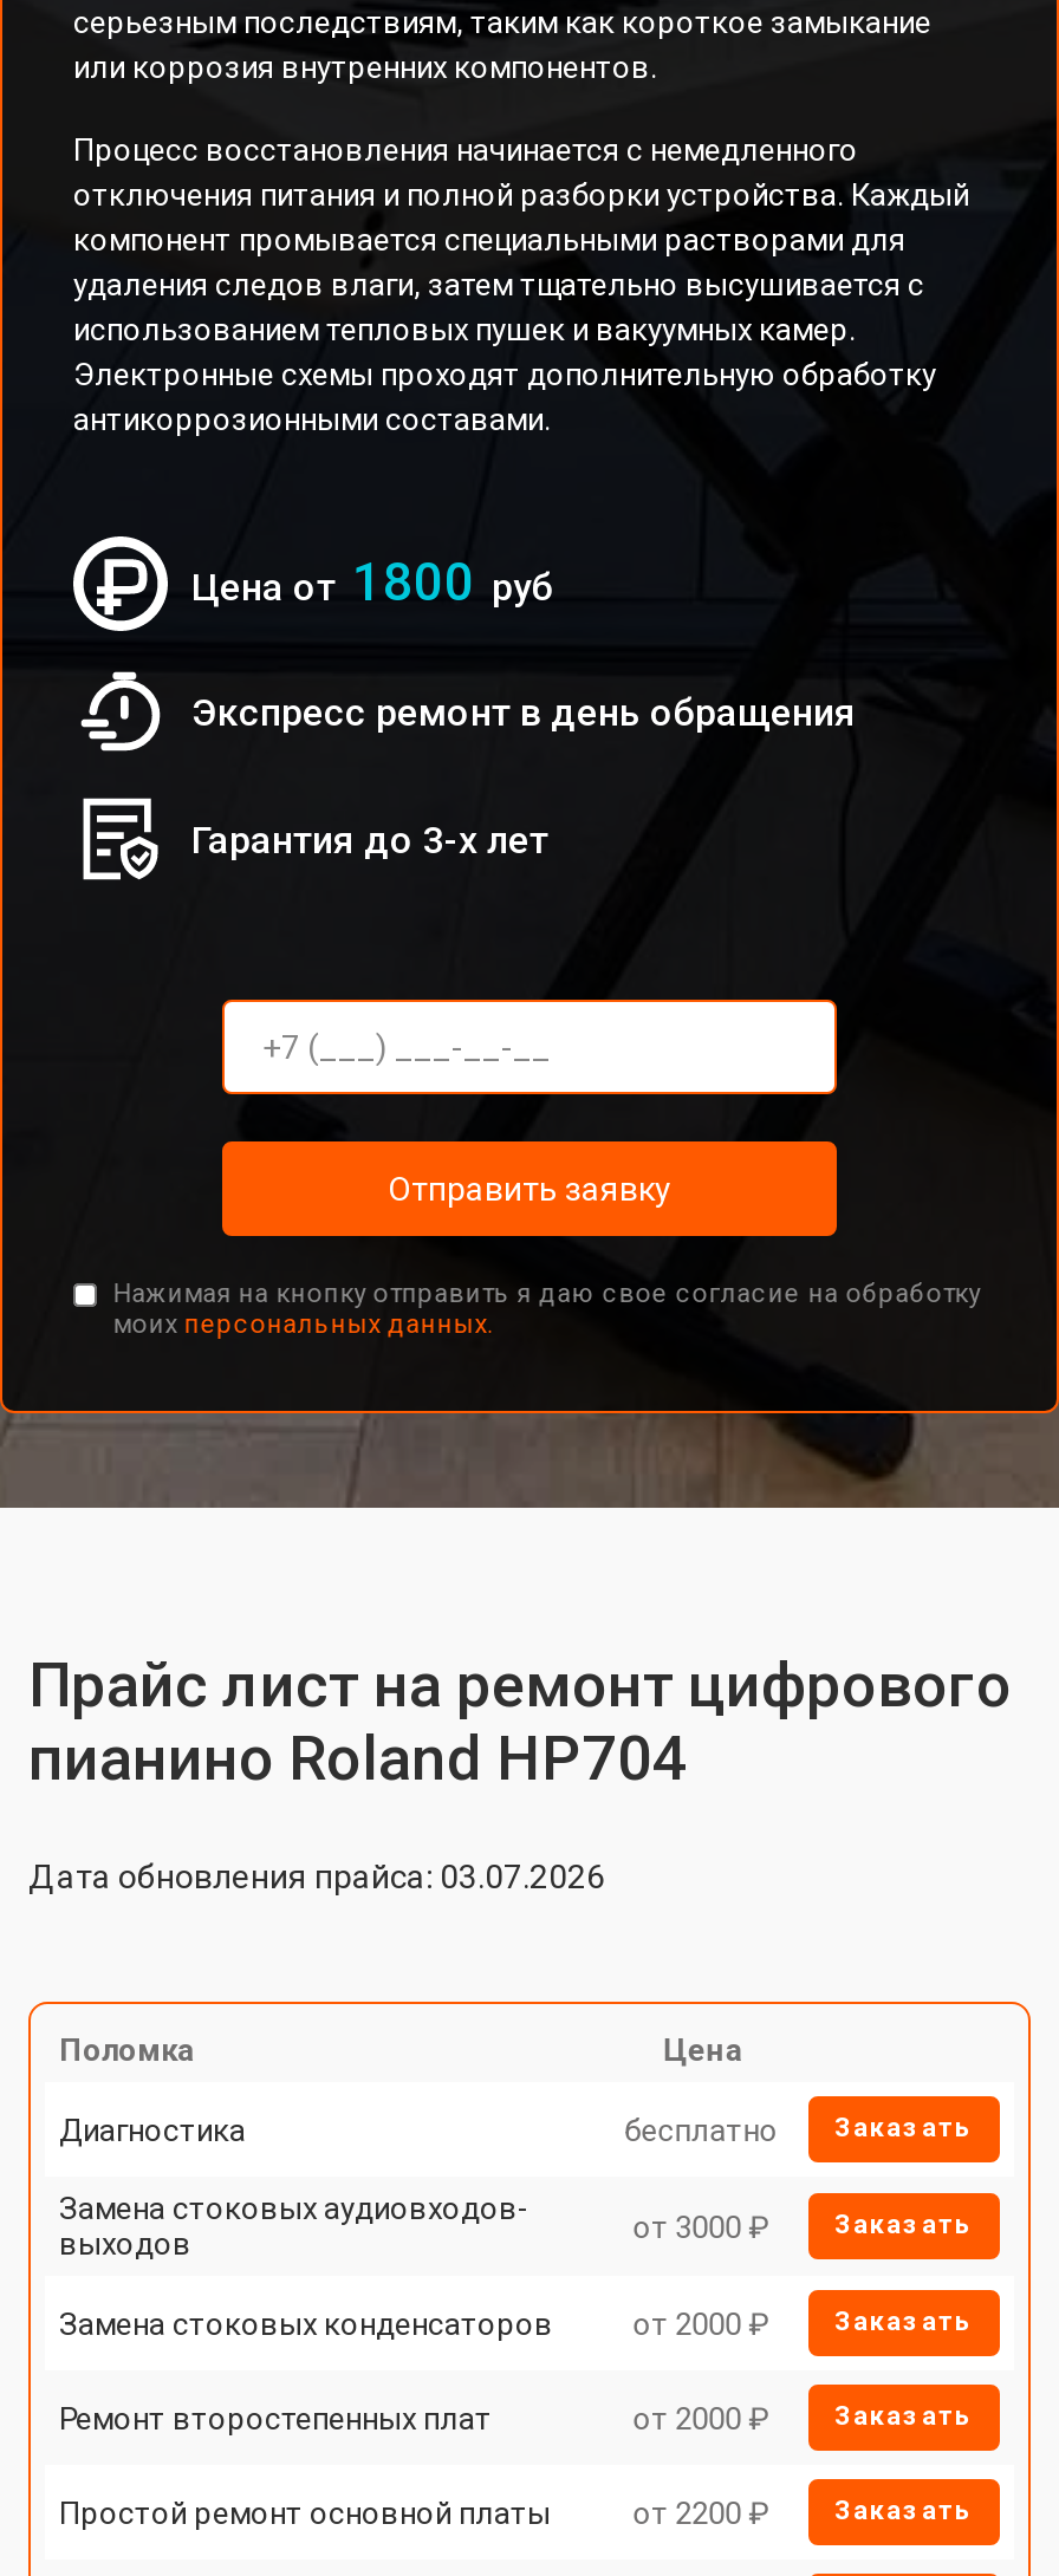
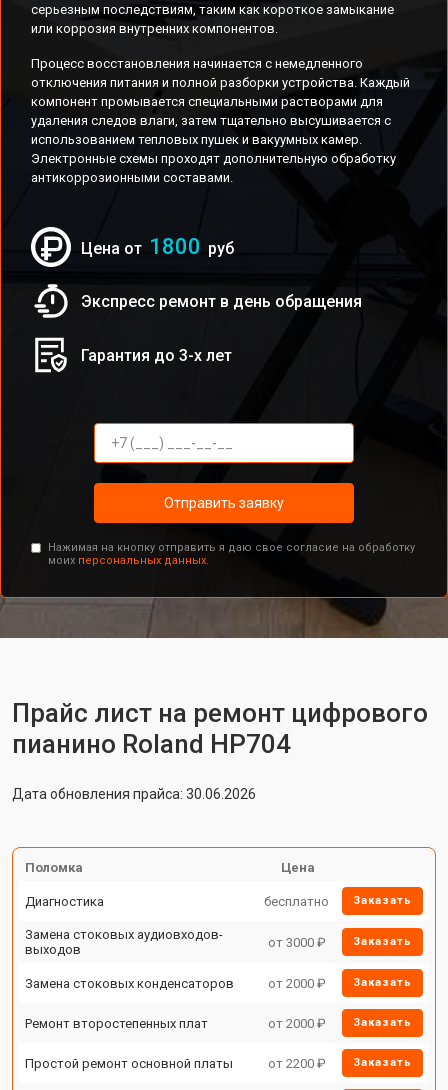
- Дата обновления прайса: 03.07.2026
+ Дата обновления прайса: 30.06.2026
